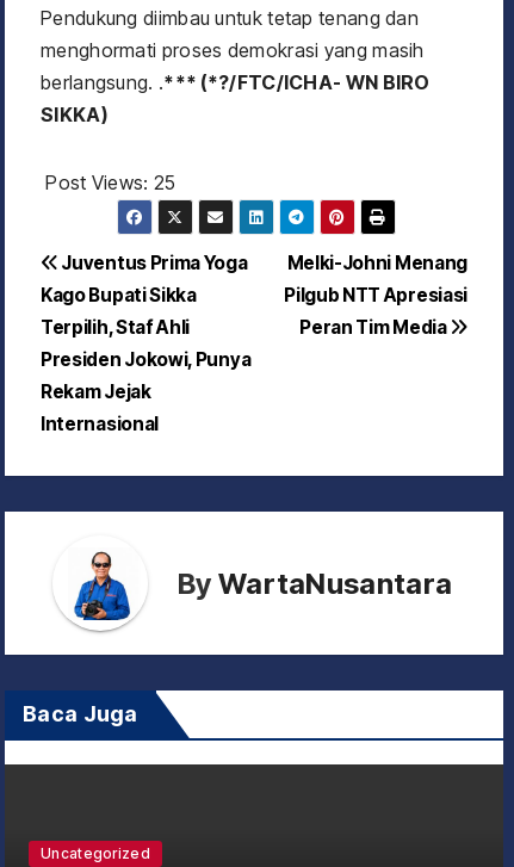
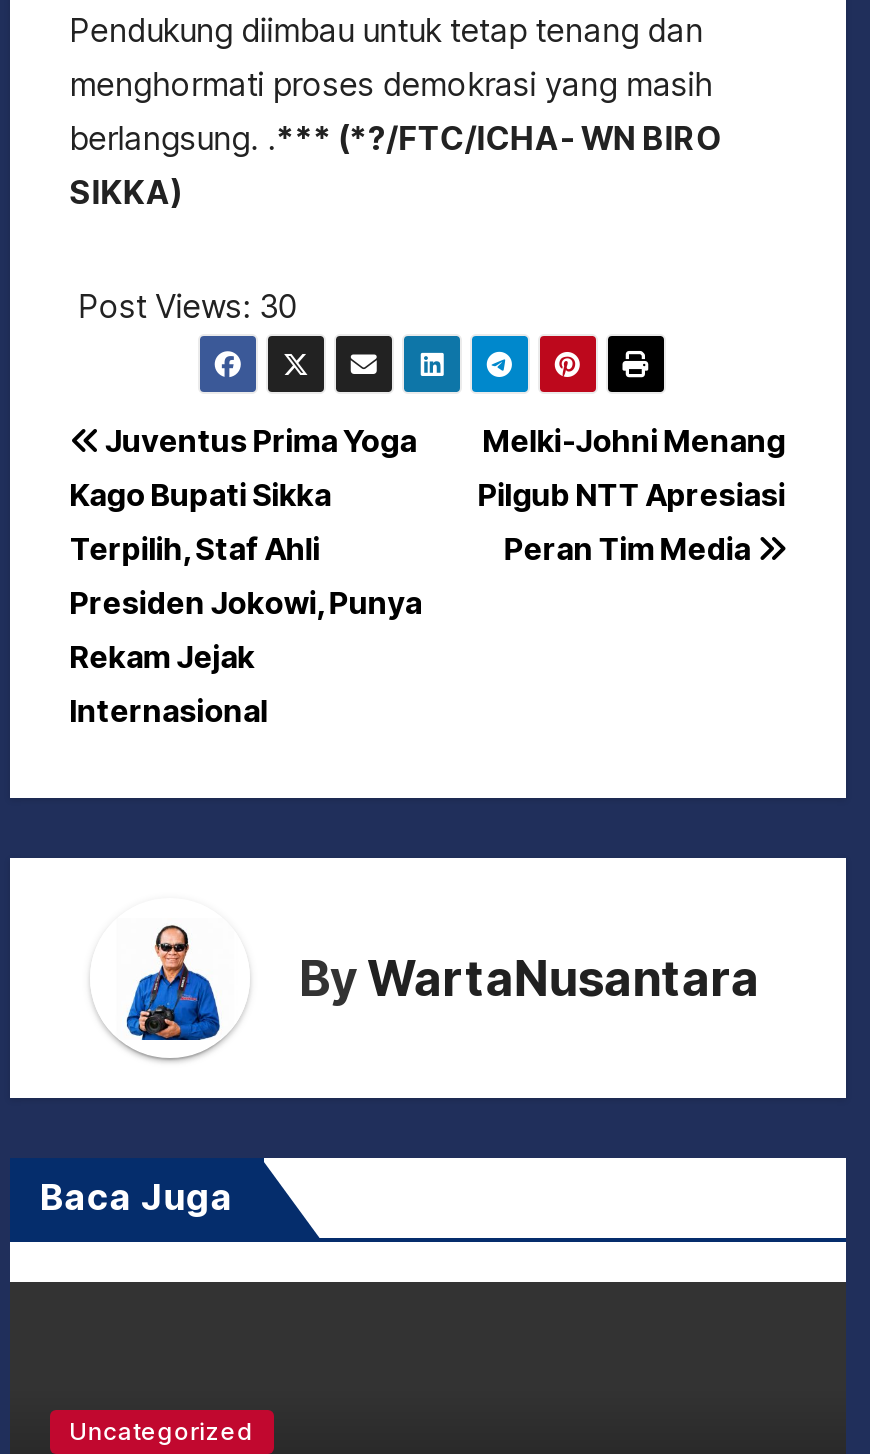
- Post Views: 25
+ Post Views: 30
